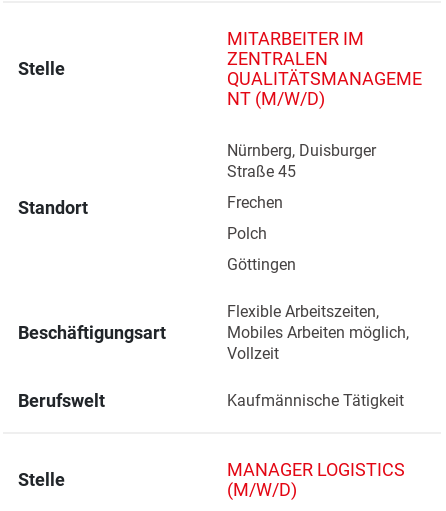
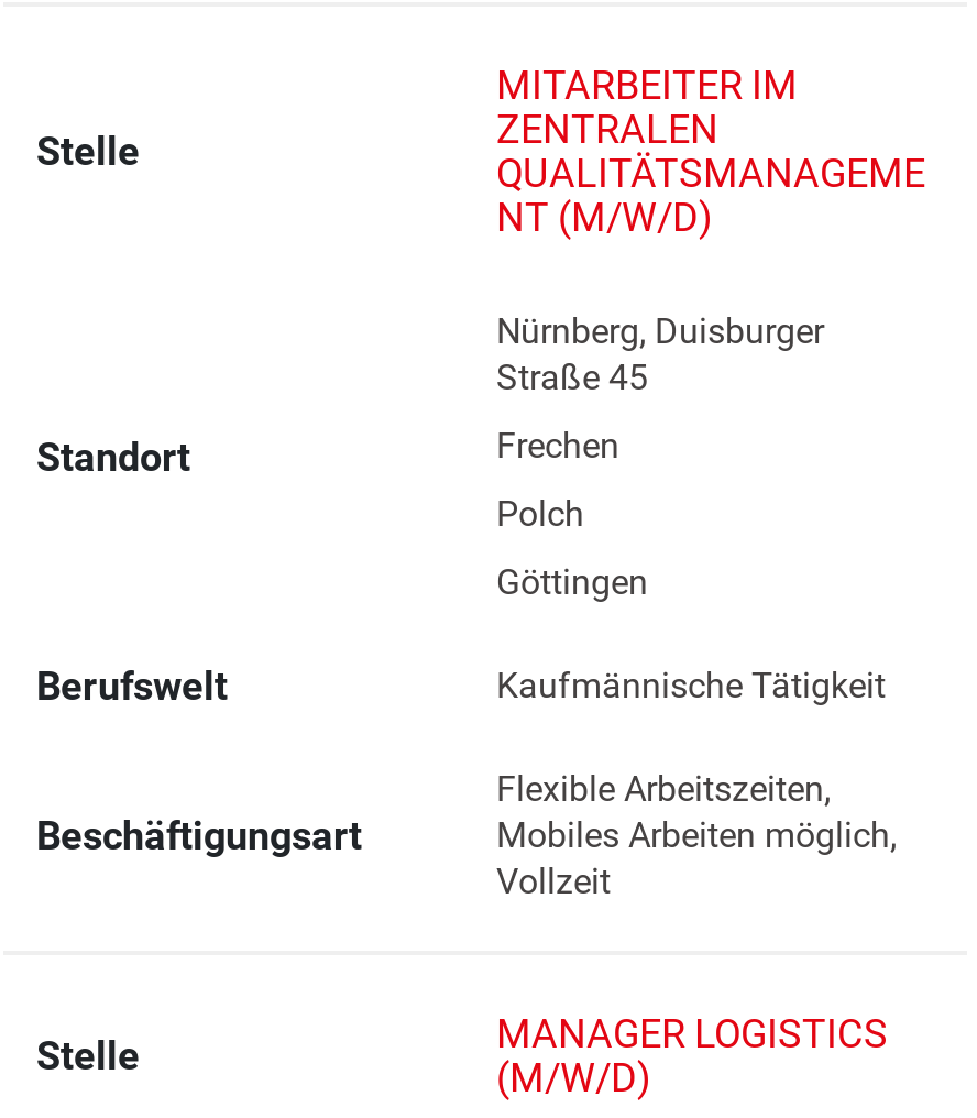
moved down: Beschäftigungsart | Flexible Arbeitszeiten, | Mobiles Arbeiten möglich, | Vollzeit

moved up: Berufswelt | Kaufmännische Tätigkeit
